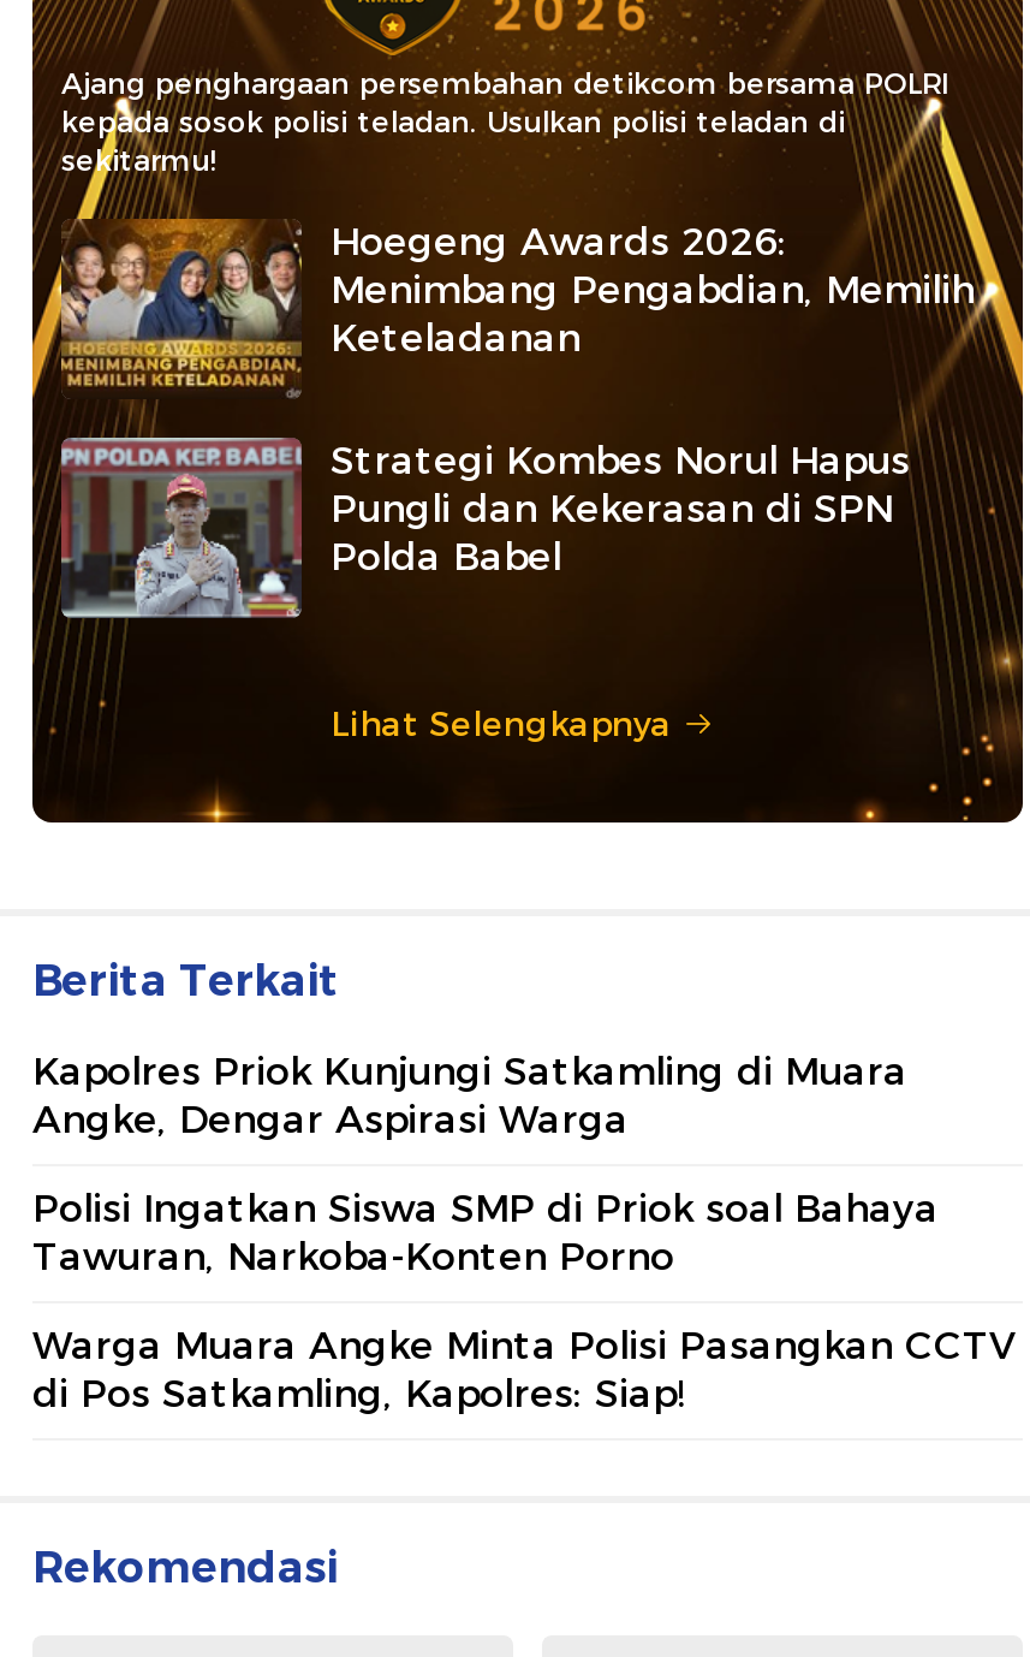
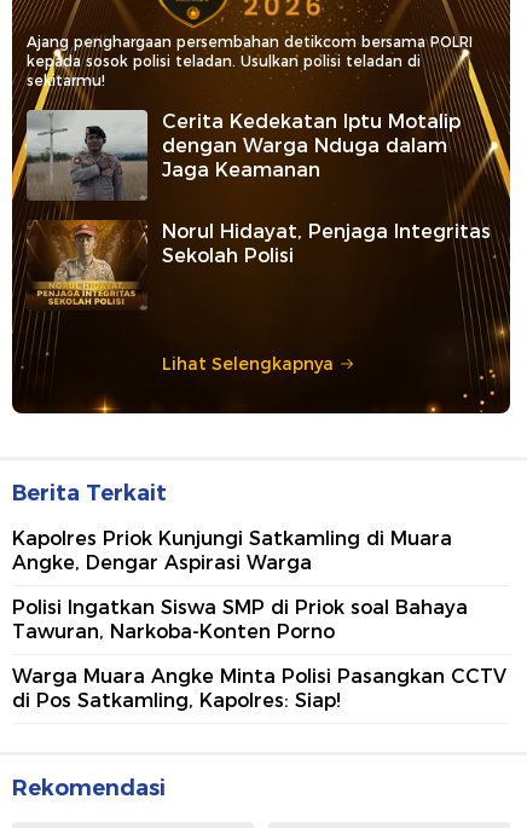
- [image]
- Hoegeng Awards 2026:
- Menimbang Pengabdian, Memilih
- Keteladanan
+ [image]
+ Cerita Kedekatan Iptu Motalip
+ dengan Warga Nduga dalam
+ Jaga Keamanan

- [image]
- Strategi Kombes Norul Hapus
- Pungli dan Kekerasan di SPN
- Polda Babel
+ [image]
+ Norul Hidayat, Penjaga Integritas
+ Sekolah Polisi
